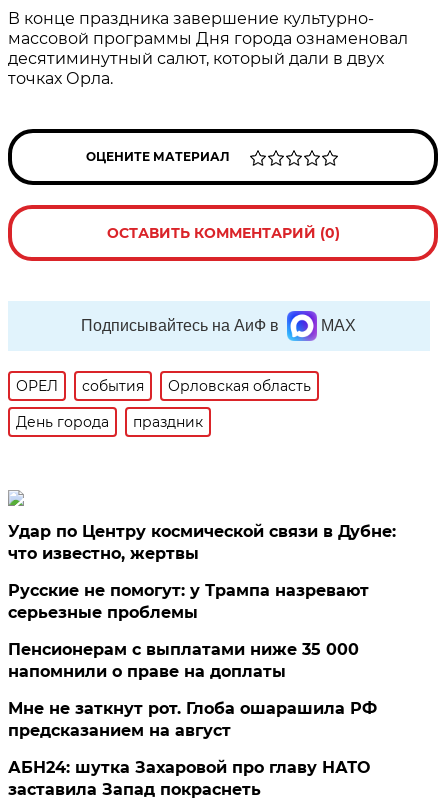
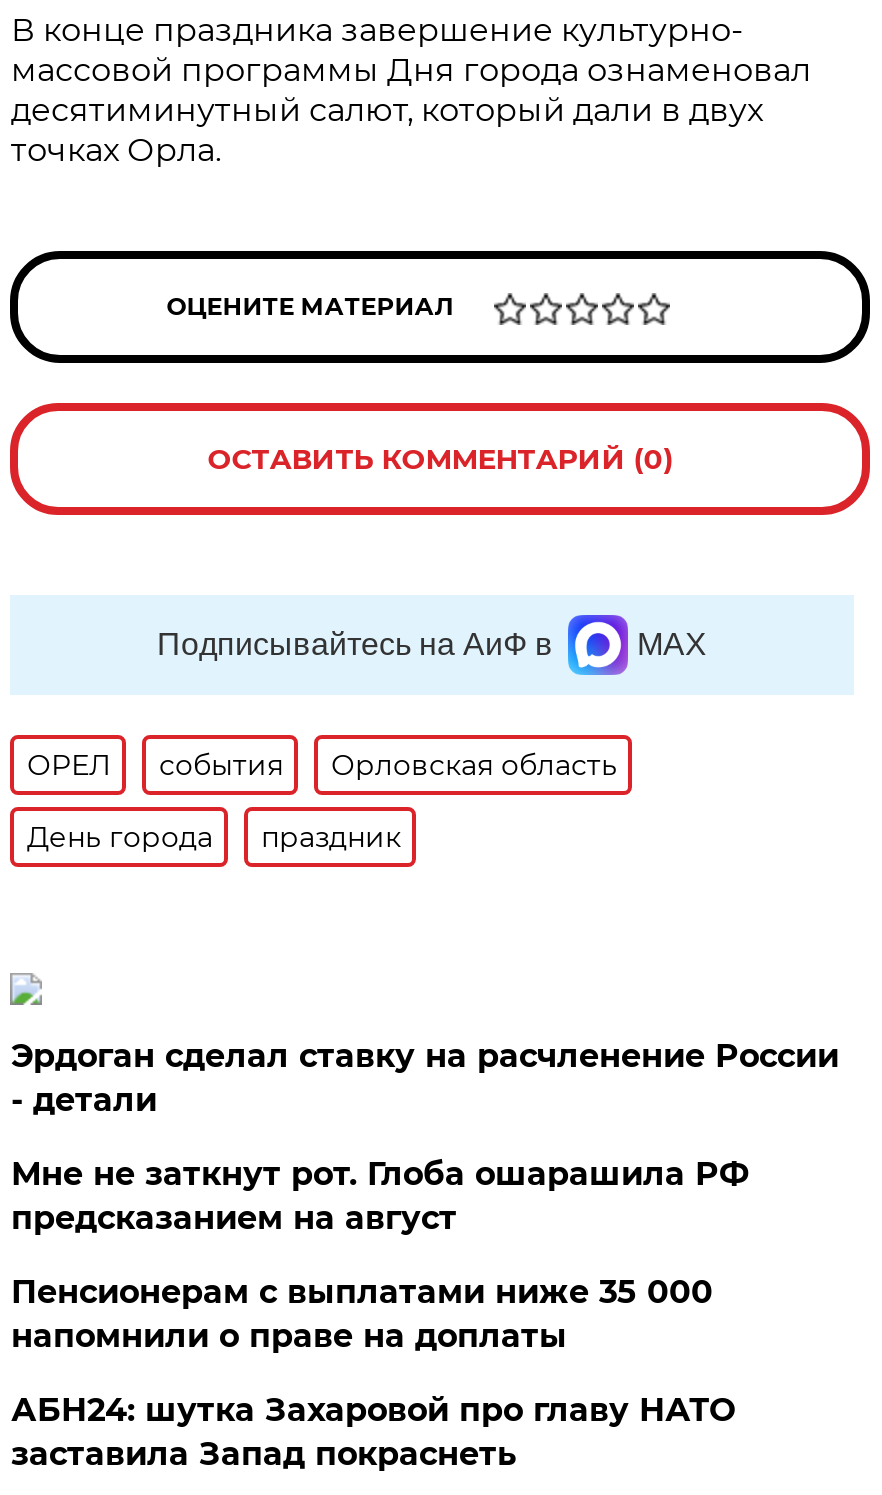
- Удар по Центру космической связи в Дубне:
- что известно, жертвы
+ Эрдоган сделал ставку на расчленение России
+ - детали

- Русские не помогут: у Трампа назревают
- серьезные проблемы

moved up: Мне не заткнут рот. Глоба ошарашила РФ | предсказанием на август
